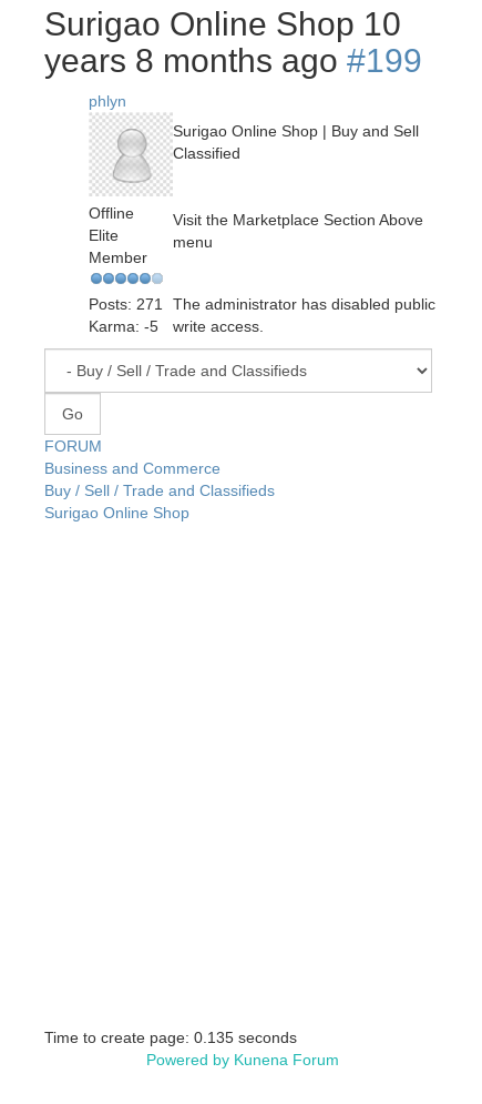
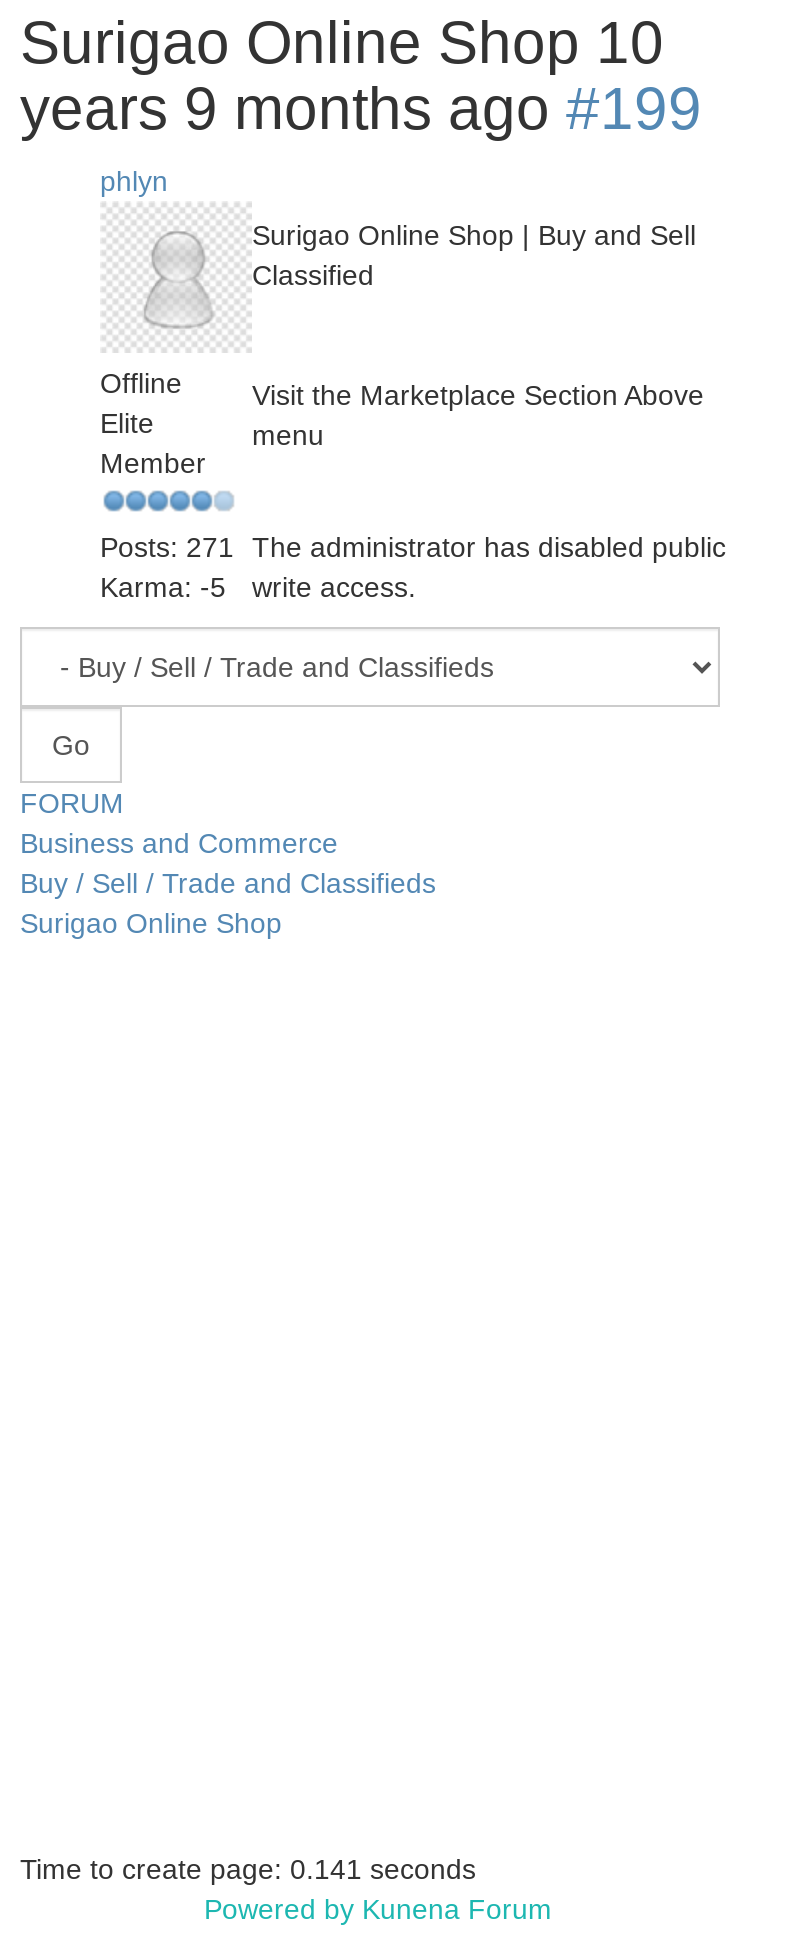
- years 8 months ago#199
+ years 9 months ago#199

- Time to create page: 0.135 seconds
+ Time to create page: 0.141 seconds
